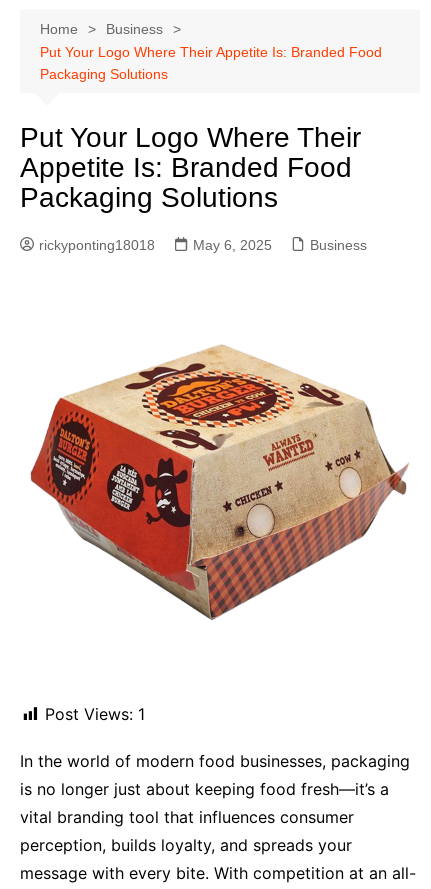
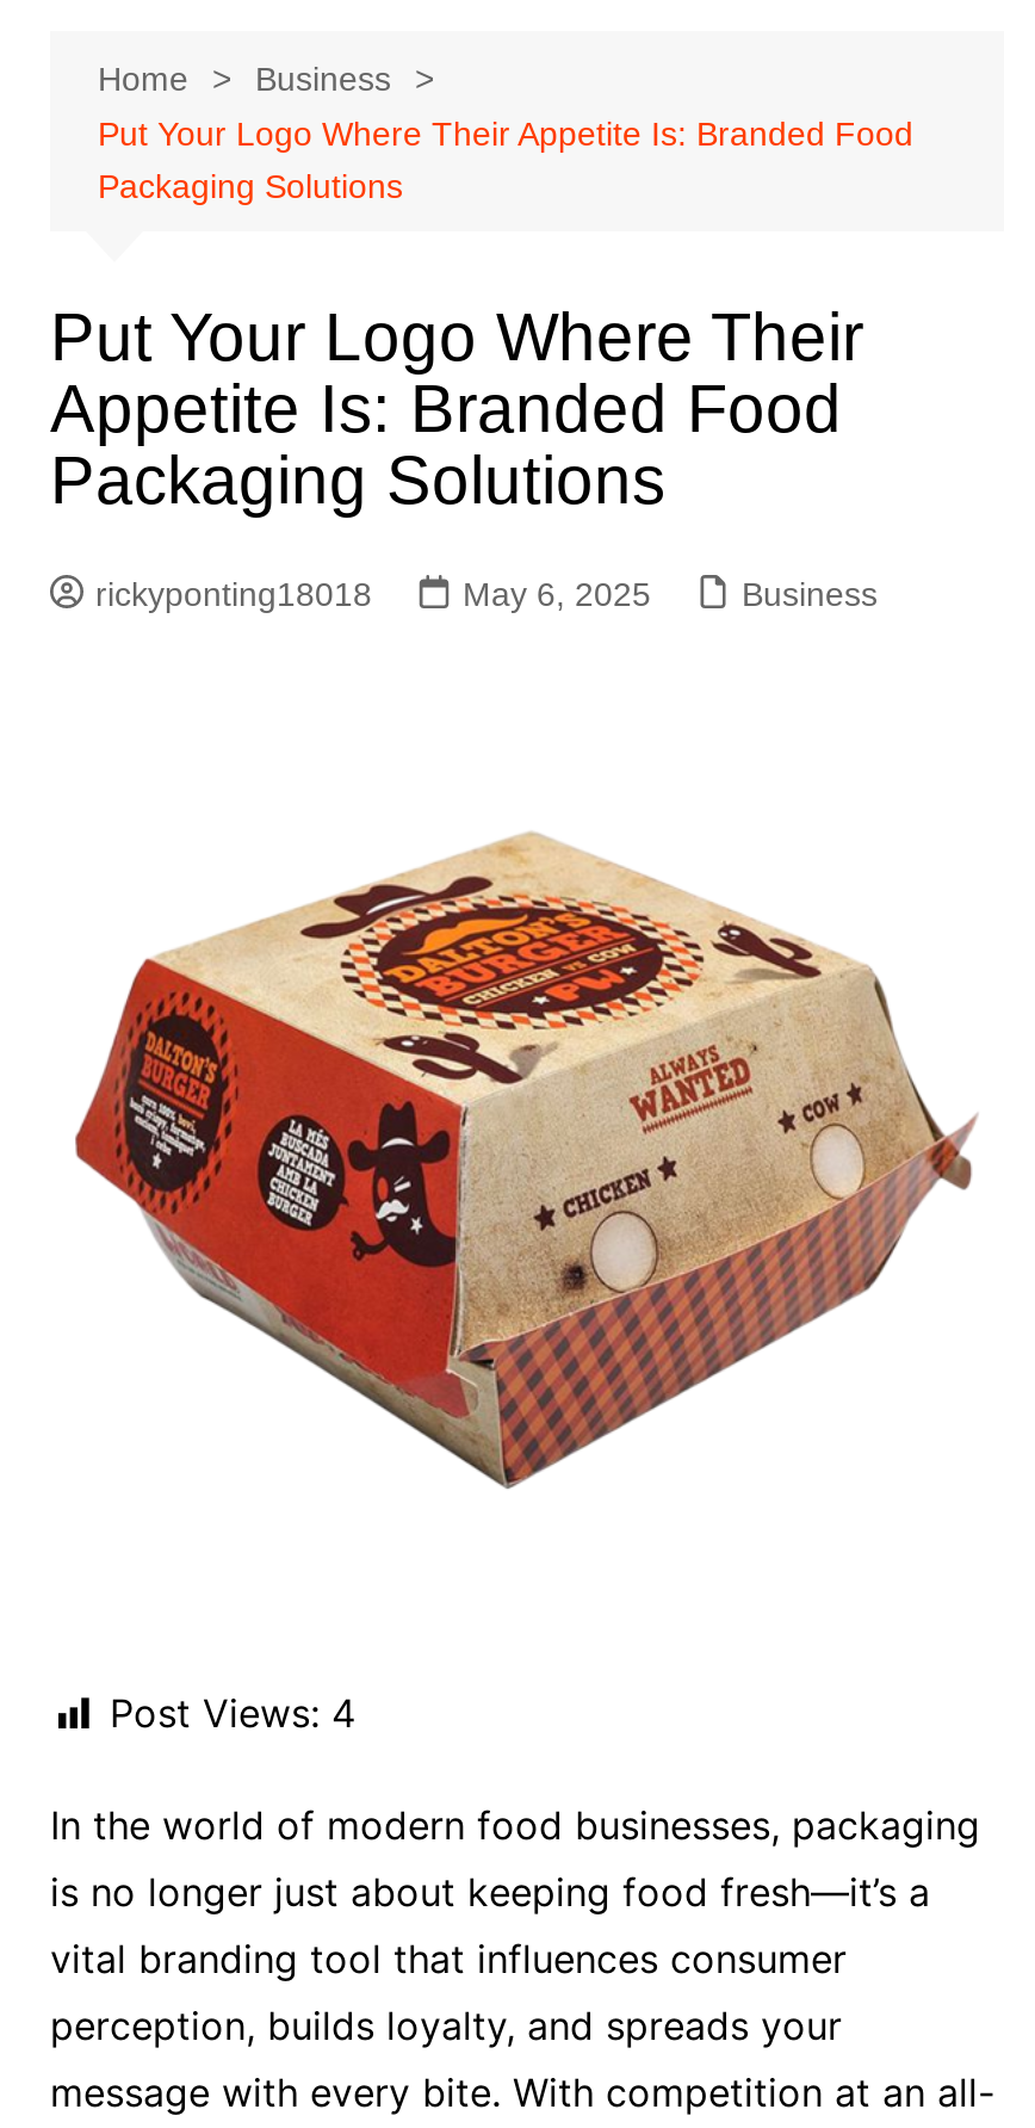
- Post Views: 1
+ Post Views: 4
